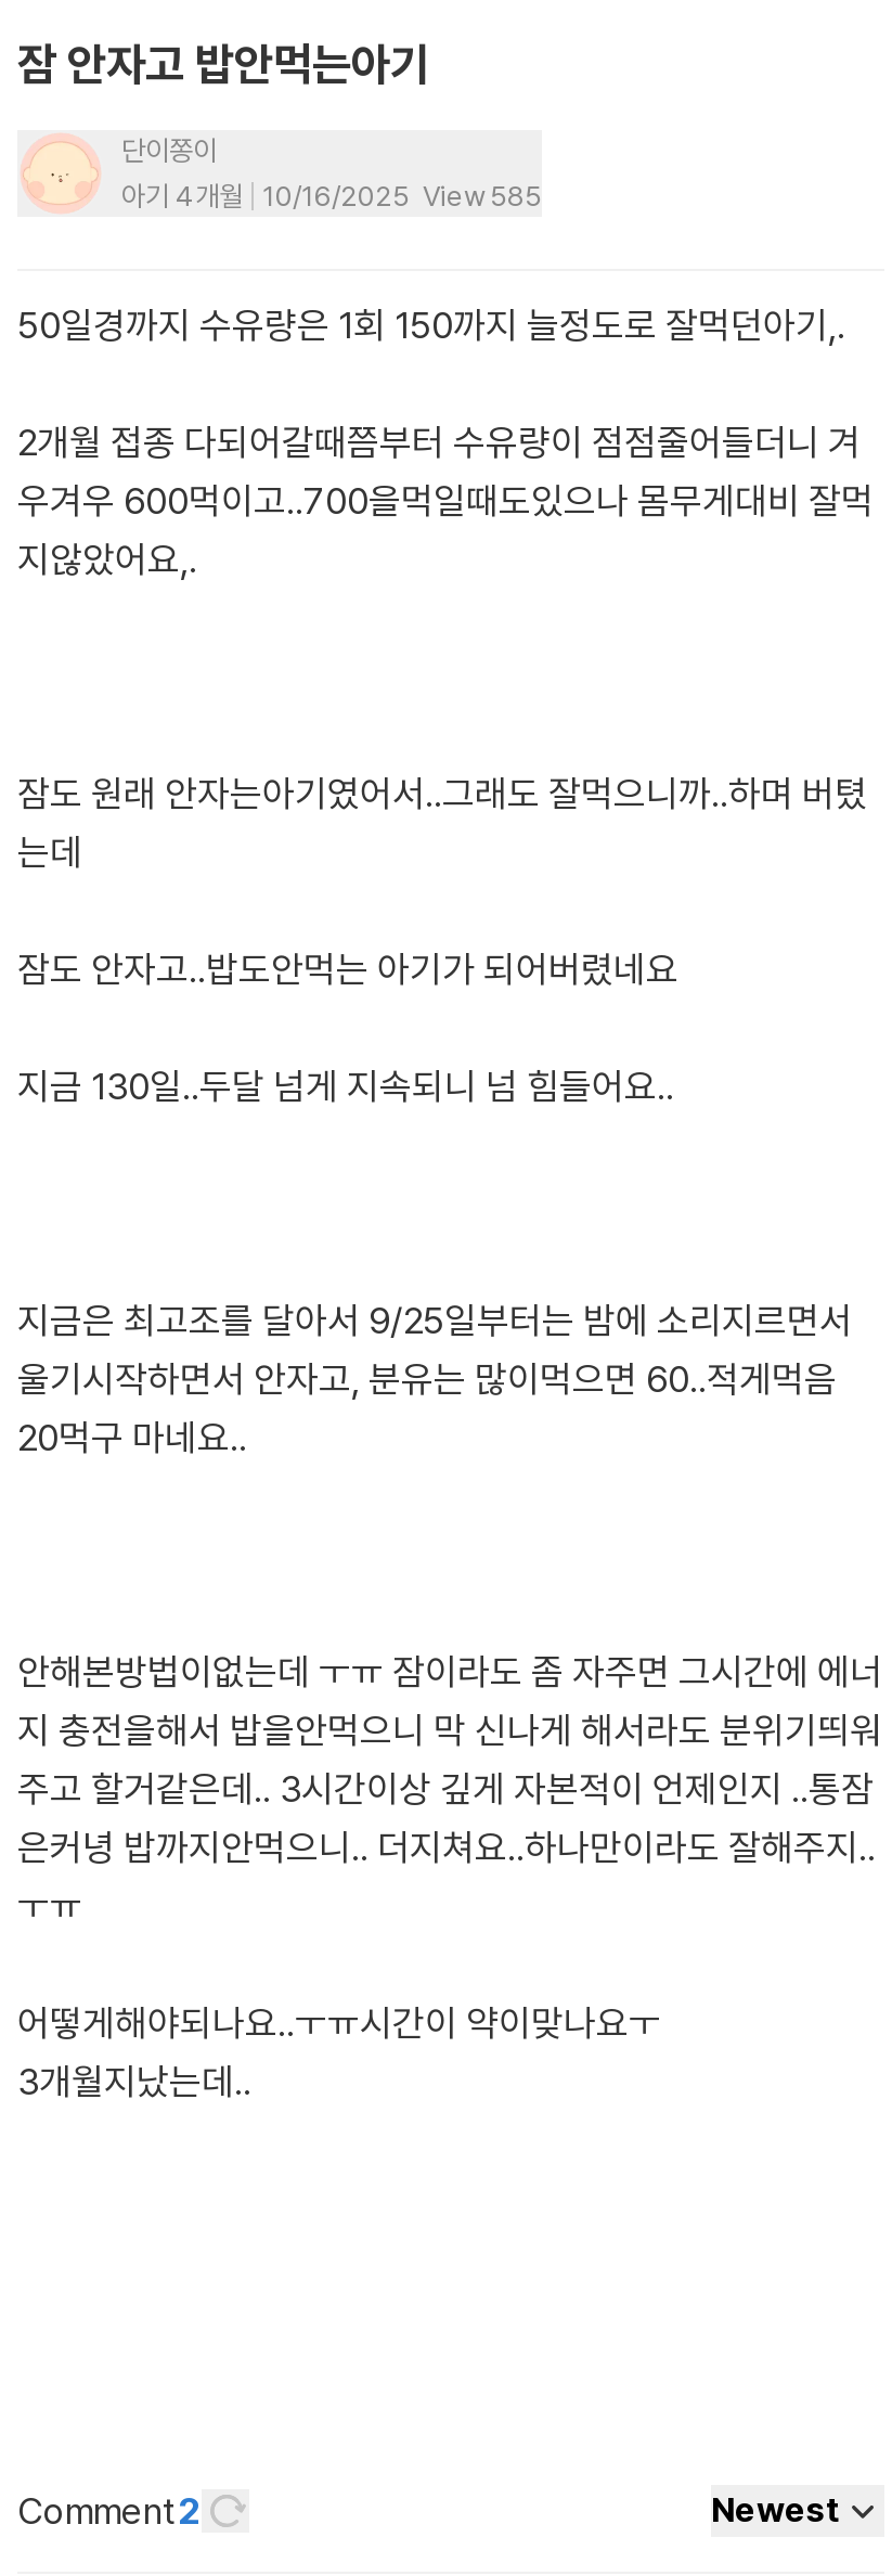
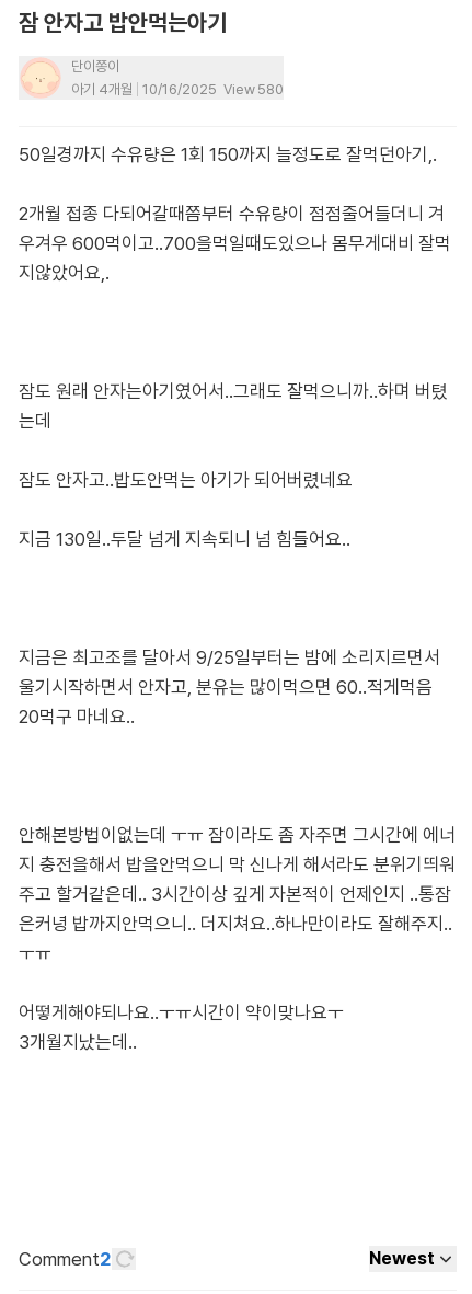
- 아기 4개월 10/16/2025 View 585
+ 아기 4개월 10/16/2025 View 580
